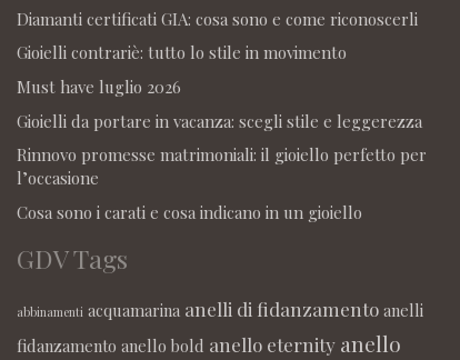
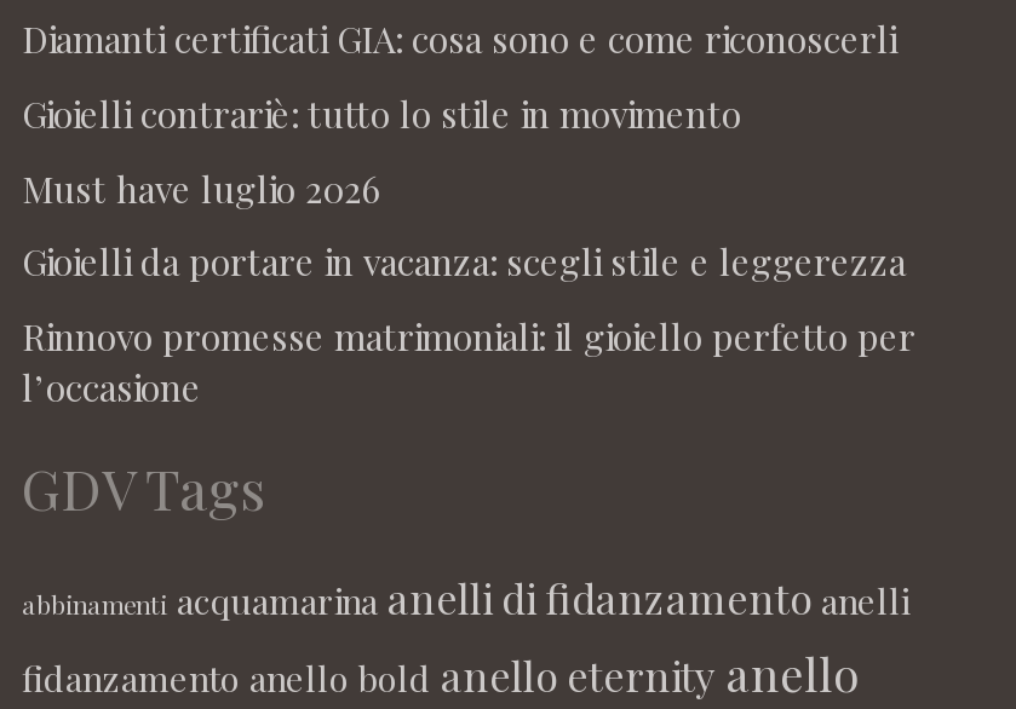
- Cosa sono i carati e cosa indicano in un gioiello
